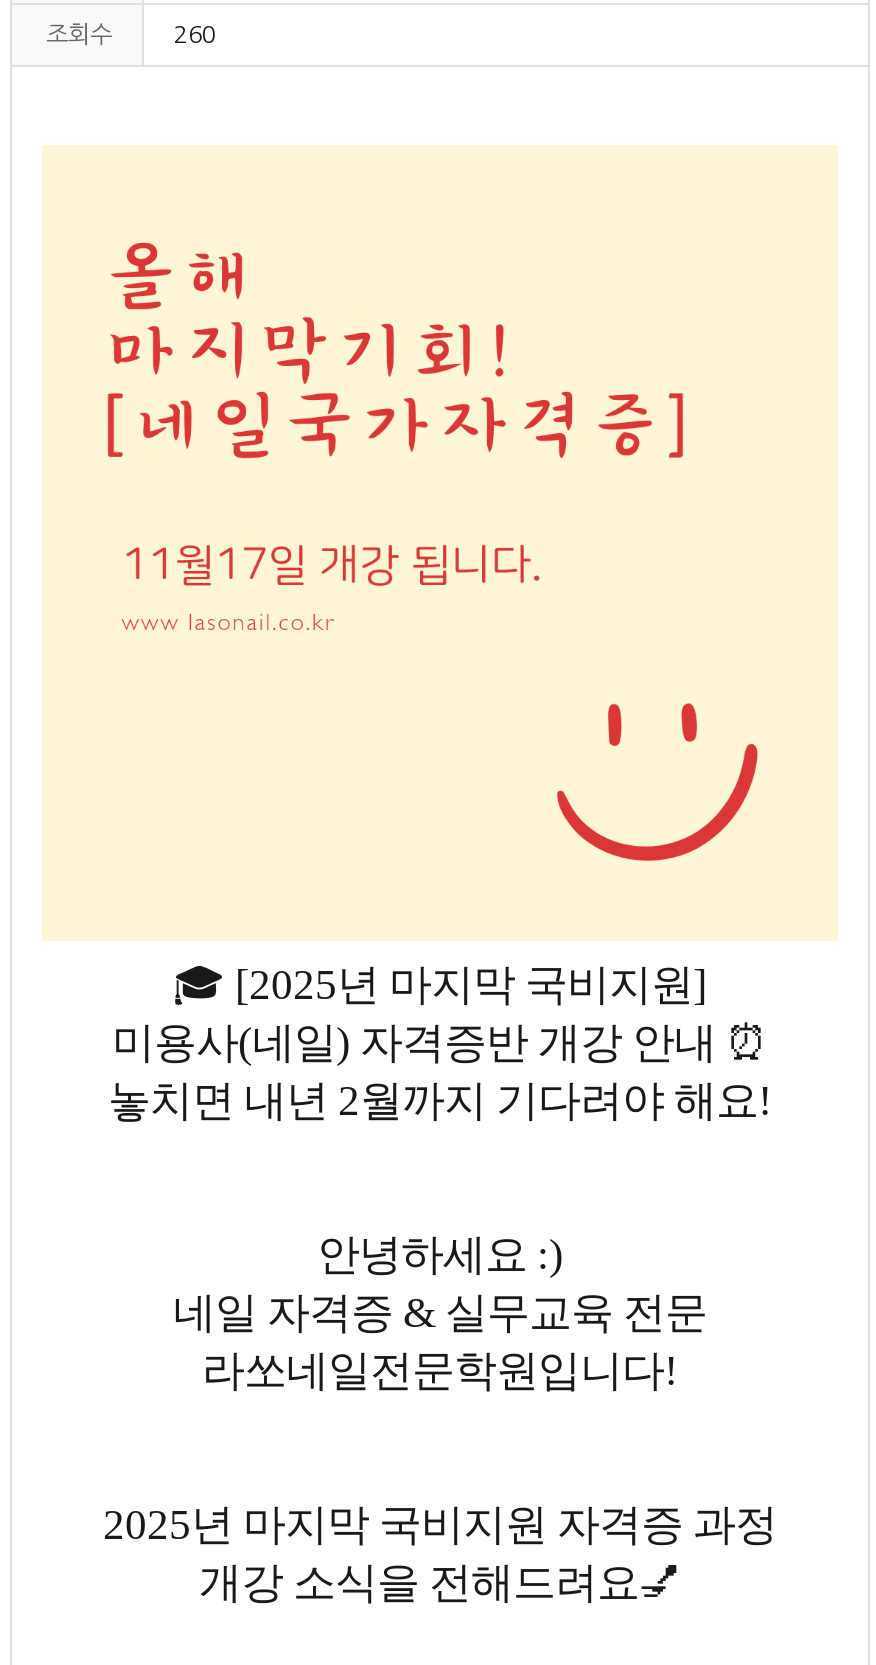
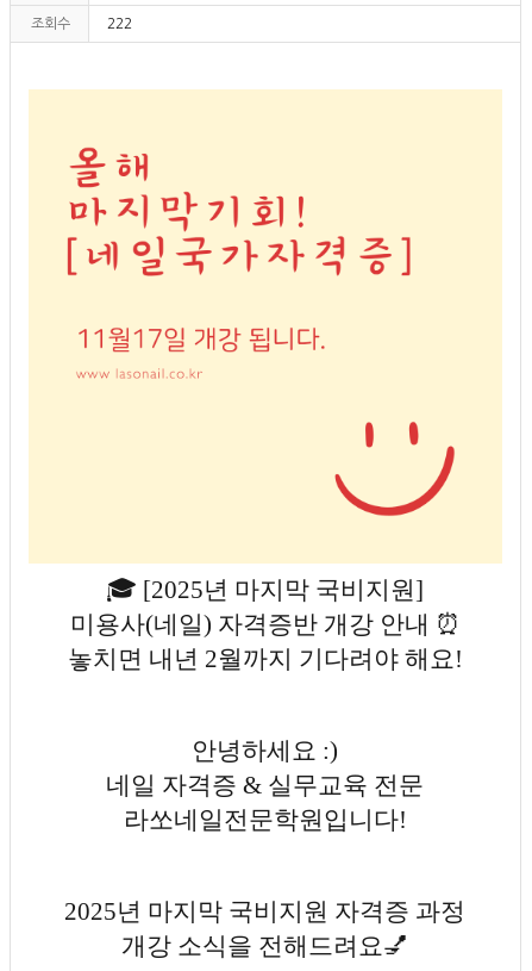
- 260
+ 222
